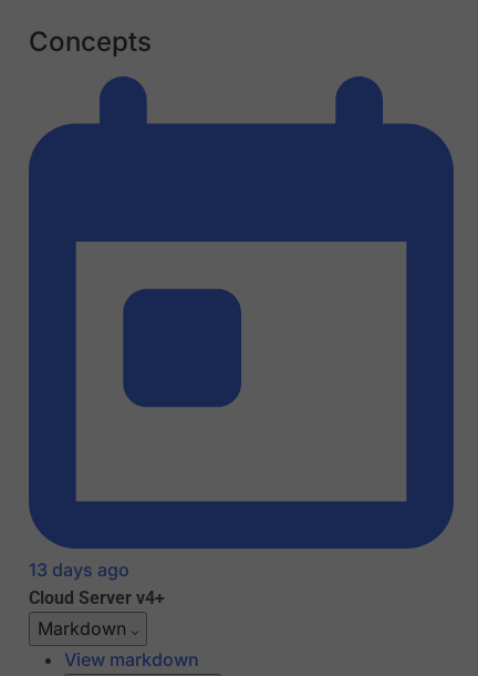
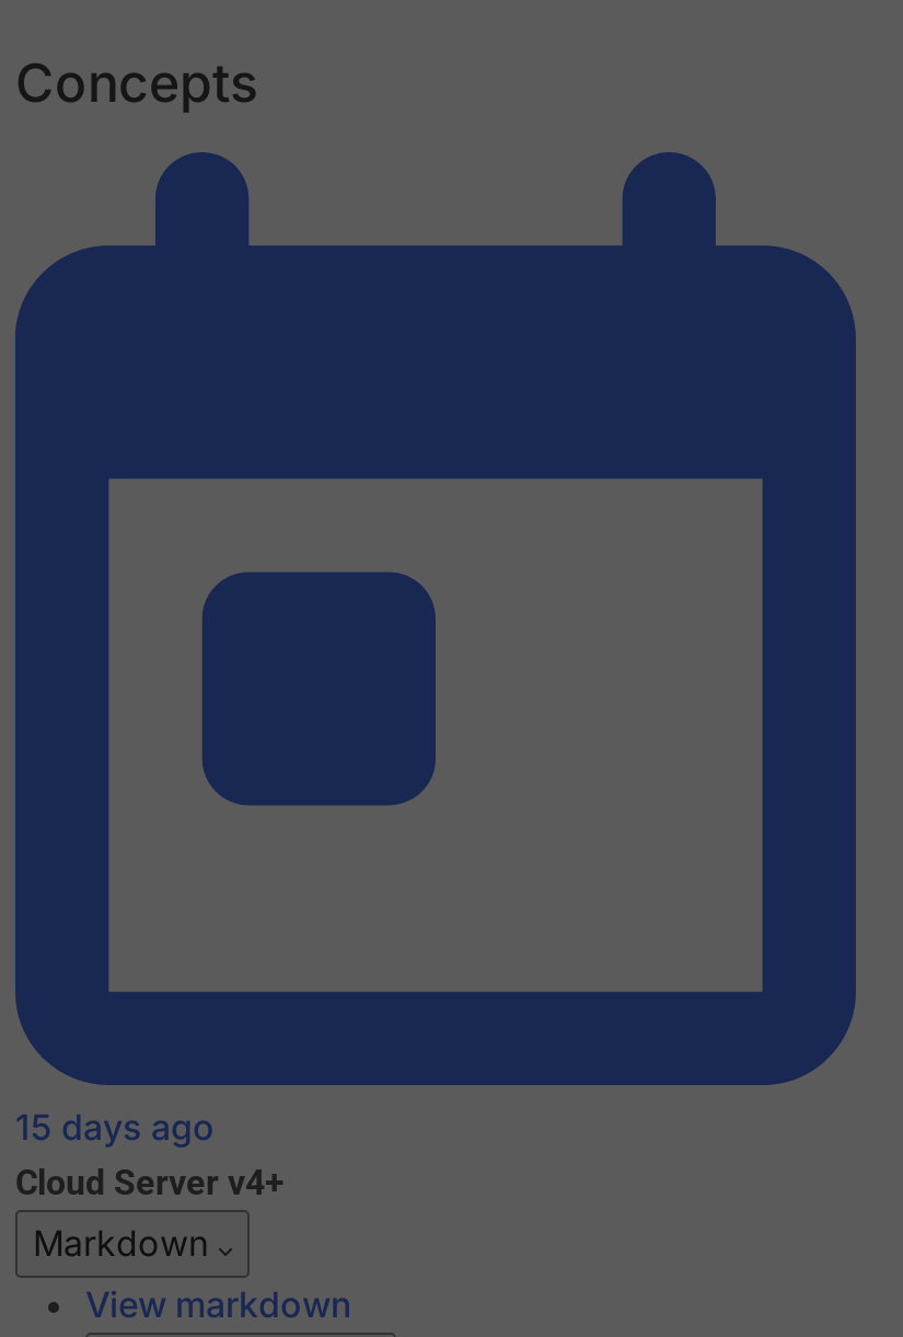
- 13 days ago
+ 15 days ago
